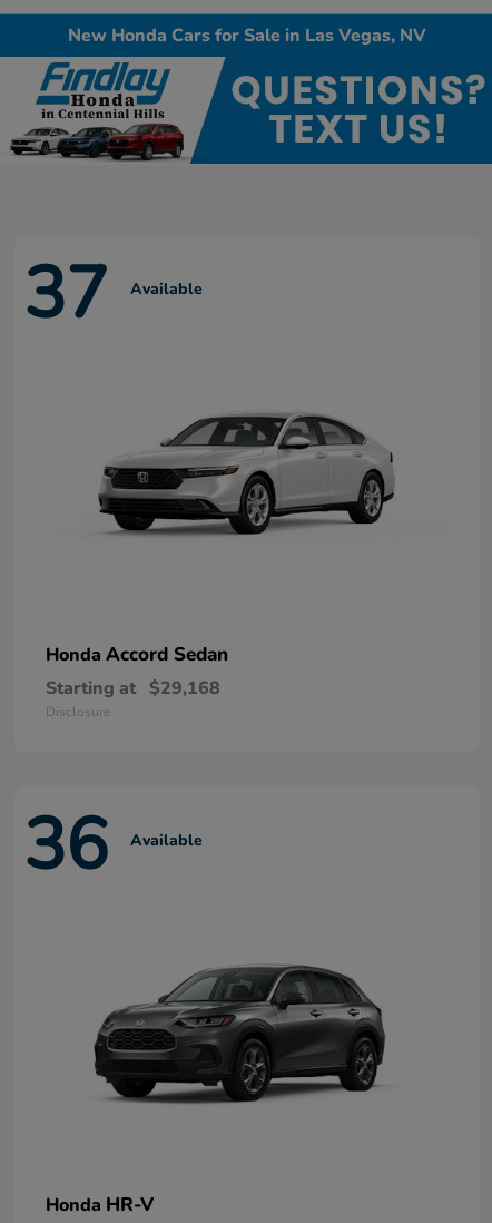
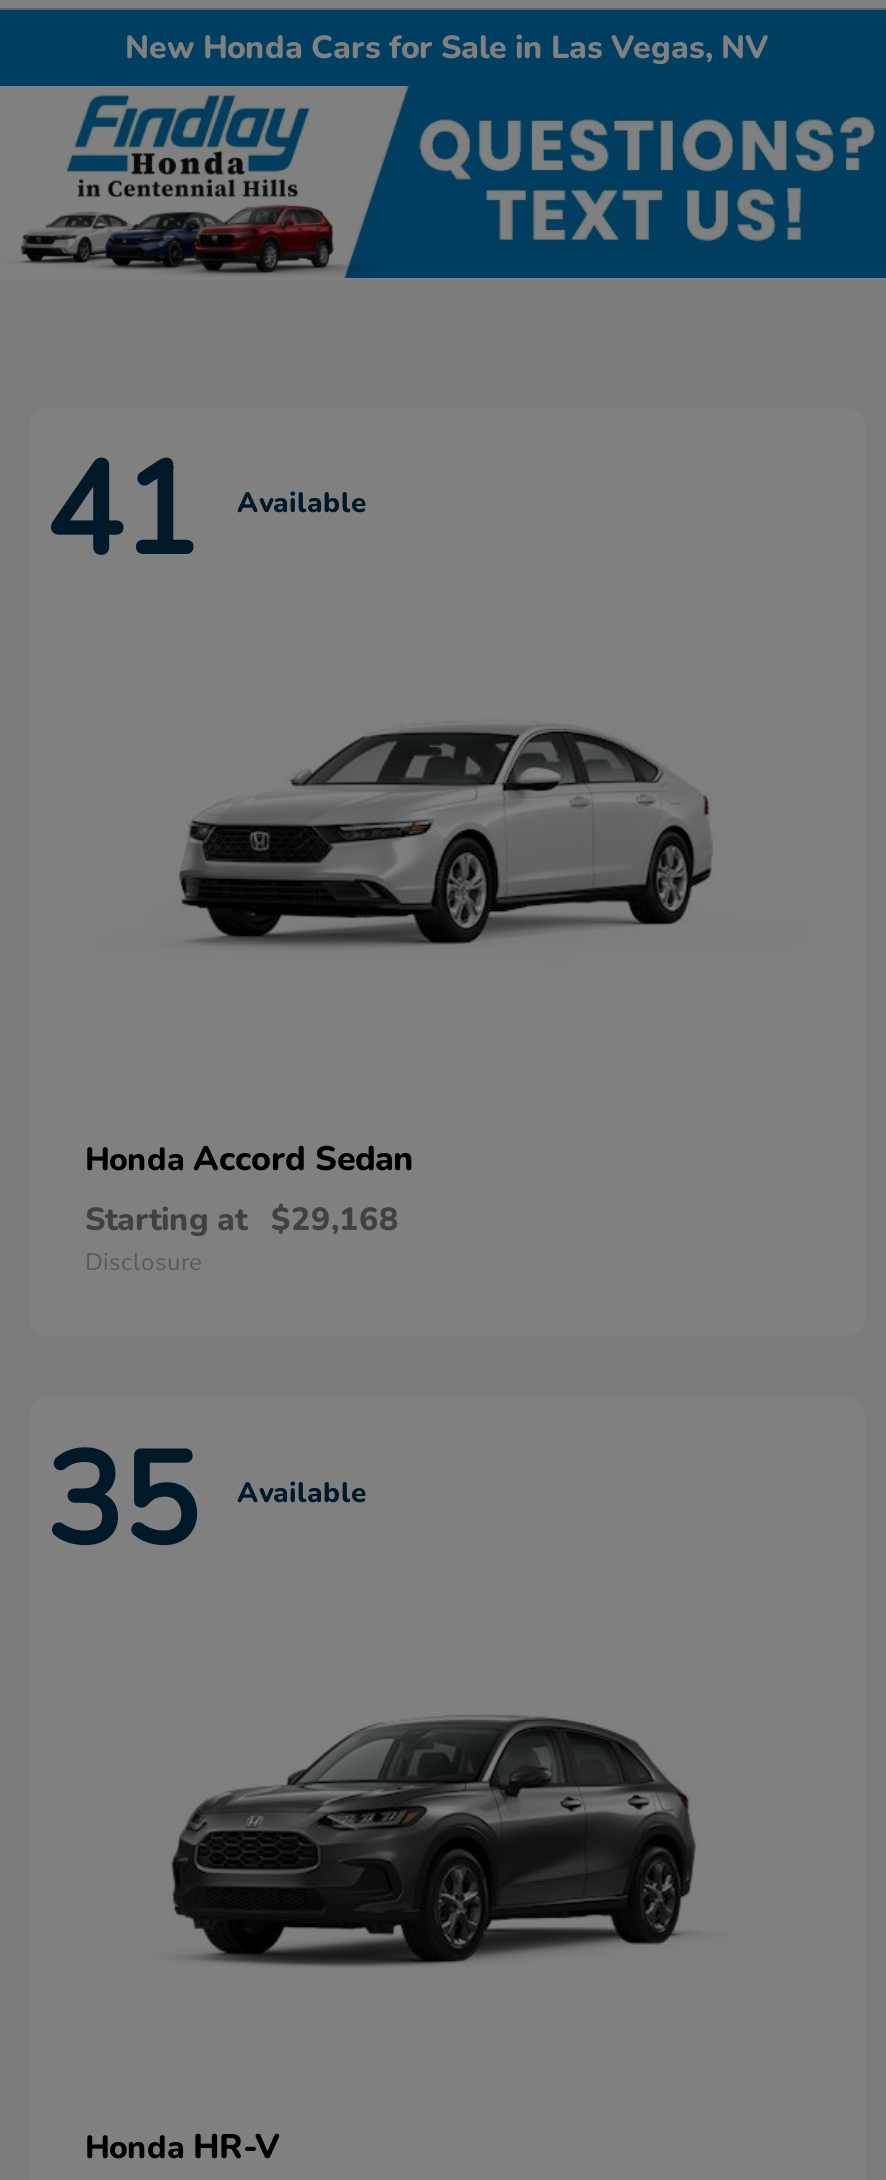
- 37 Available
+ 41 Available

- 36 Available
+ 35 Available
